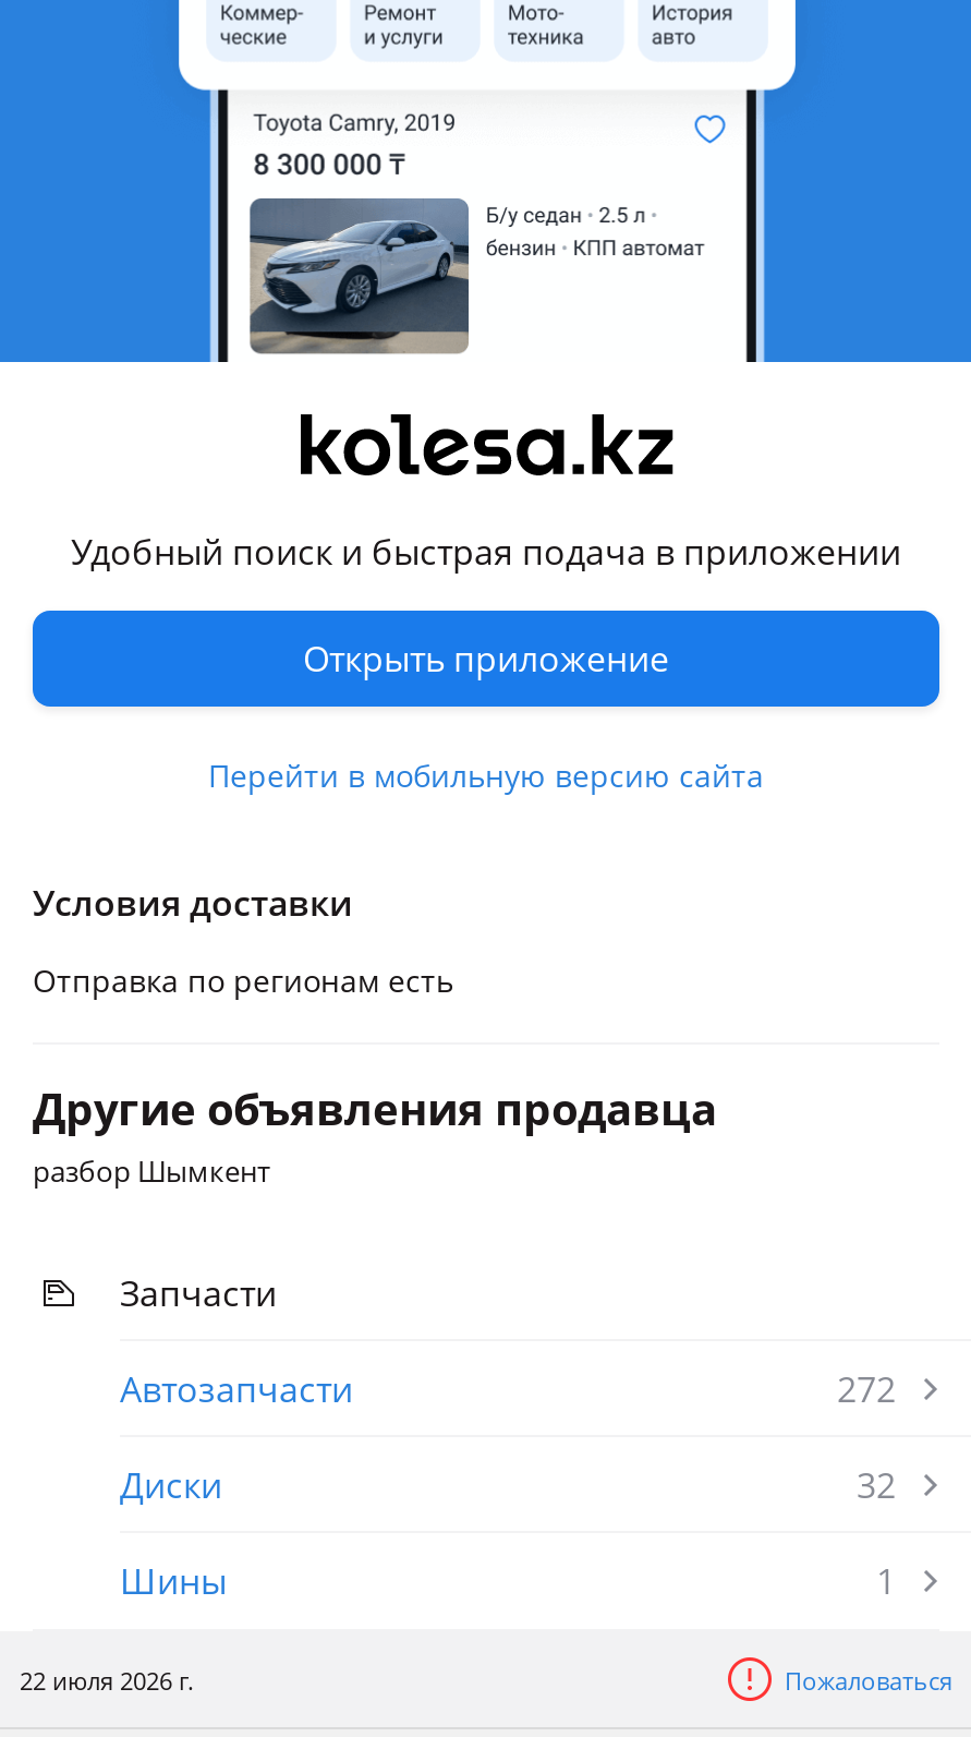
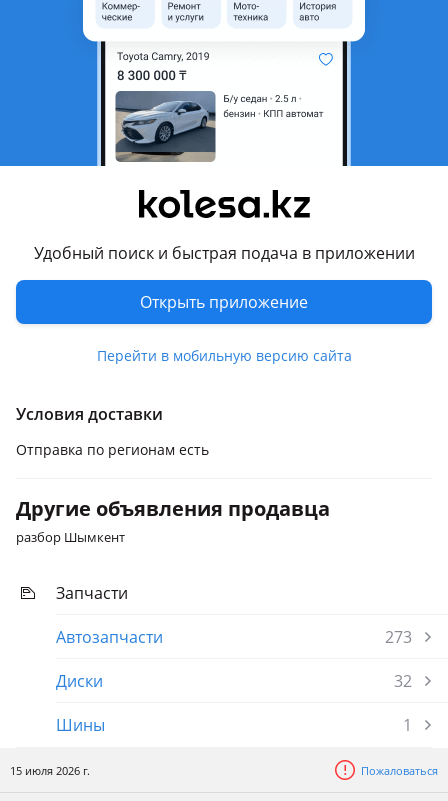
- 272
+ 273

- 22 июля 2026 г.
+ 15 июля 2026 г.
